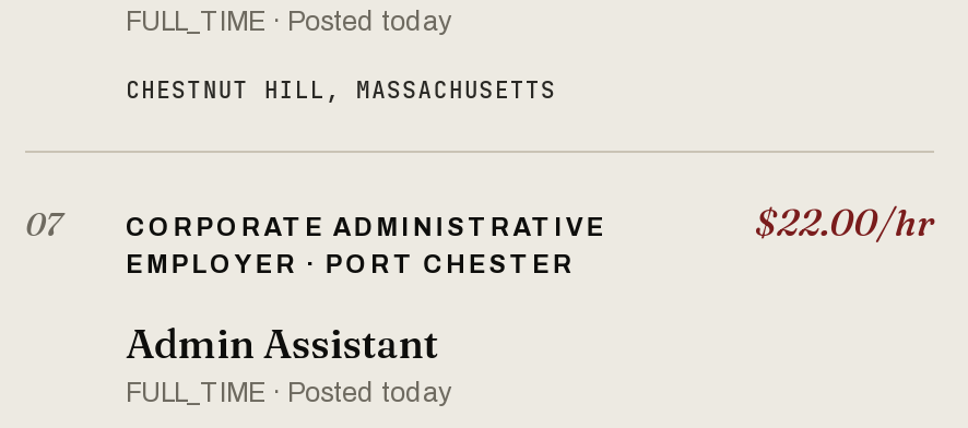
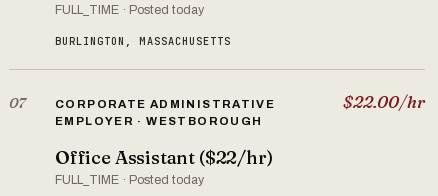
- CHESTNUT HILL, MASSACHUSETTS
+ BURLINGTON, MASSACHUSETTS

- EMPLOYER · PORT CHESTER
+ EMPLOYER · WESTBOROUGH

- Admin Assistant
+ Office Assistant ($22/hr)
